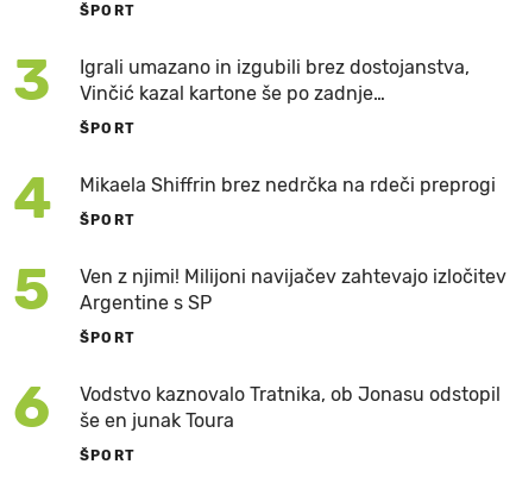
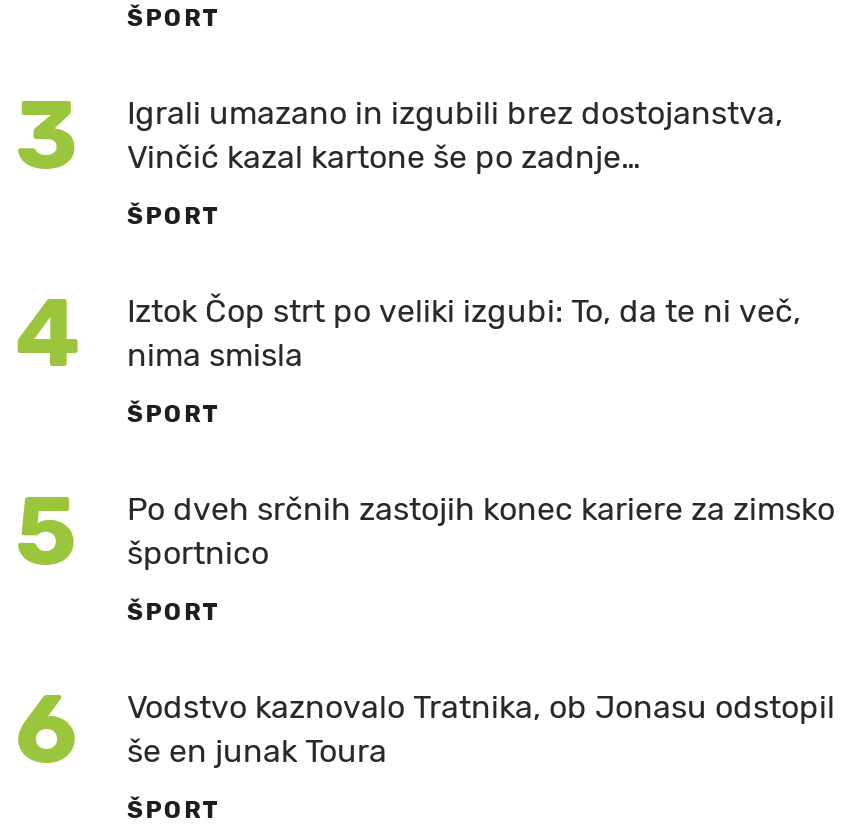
- Mikaela Shiffrin brez nedrčka na rdeči preprogi
+ Iztok Čop strt po veliki izgubi: To, da te ni več,
+ nima smisla

- Ven z njimi! Milijoni navijačev zahtevajo izločitev
- Argentine s SP
+ Po dveh srčnih zastojih konec kariere za zimsko
+ športnico
